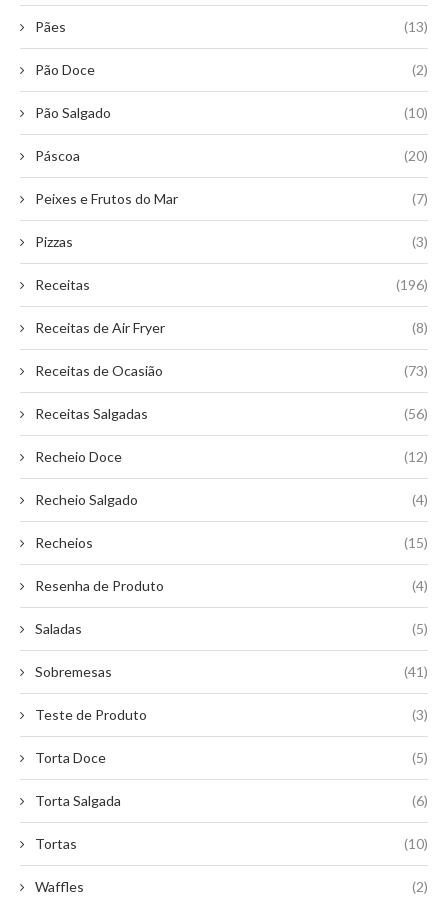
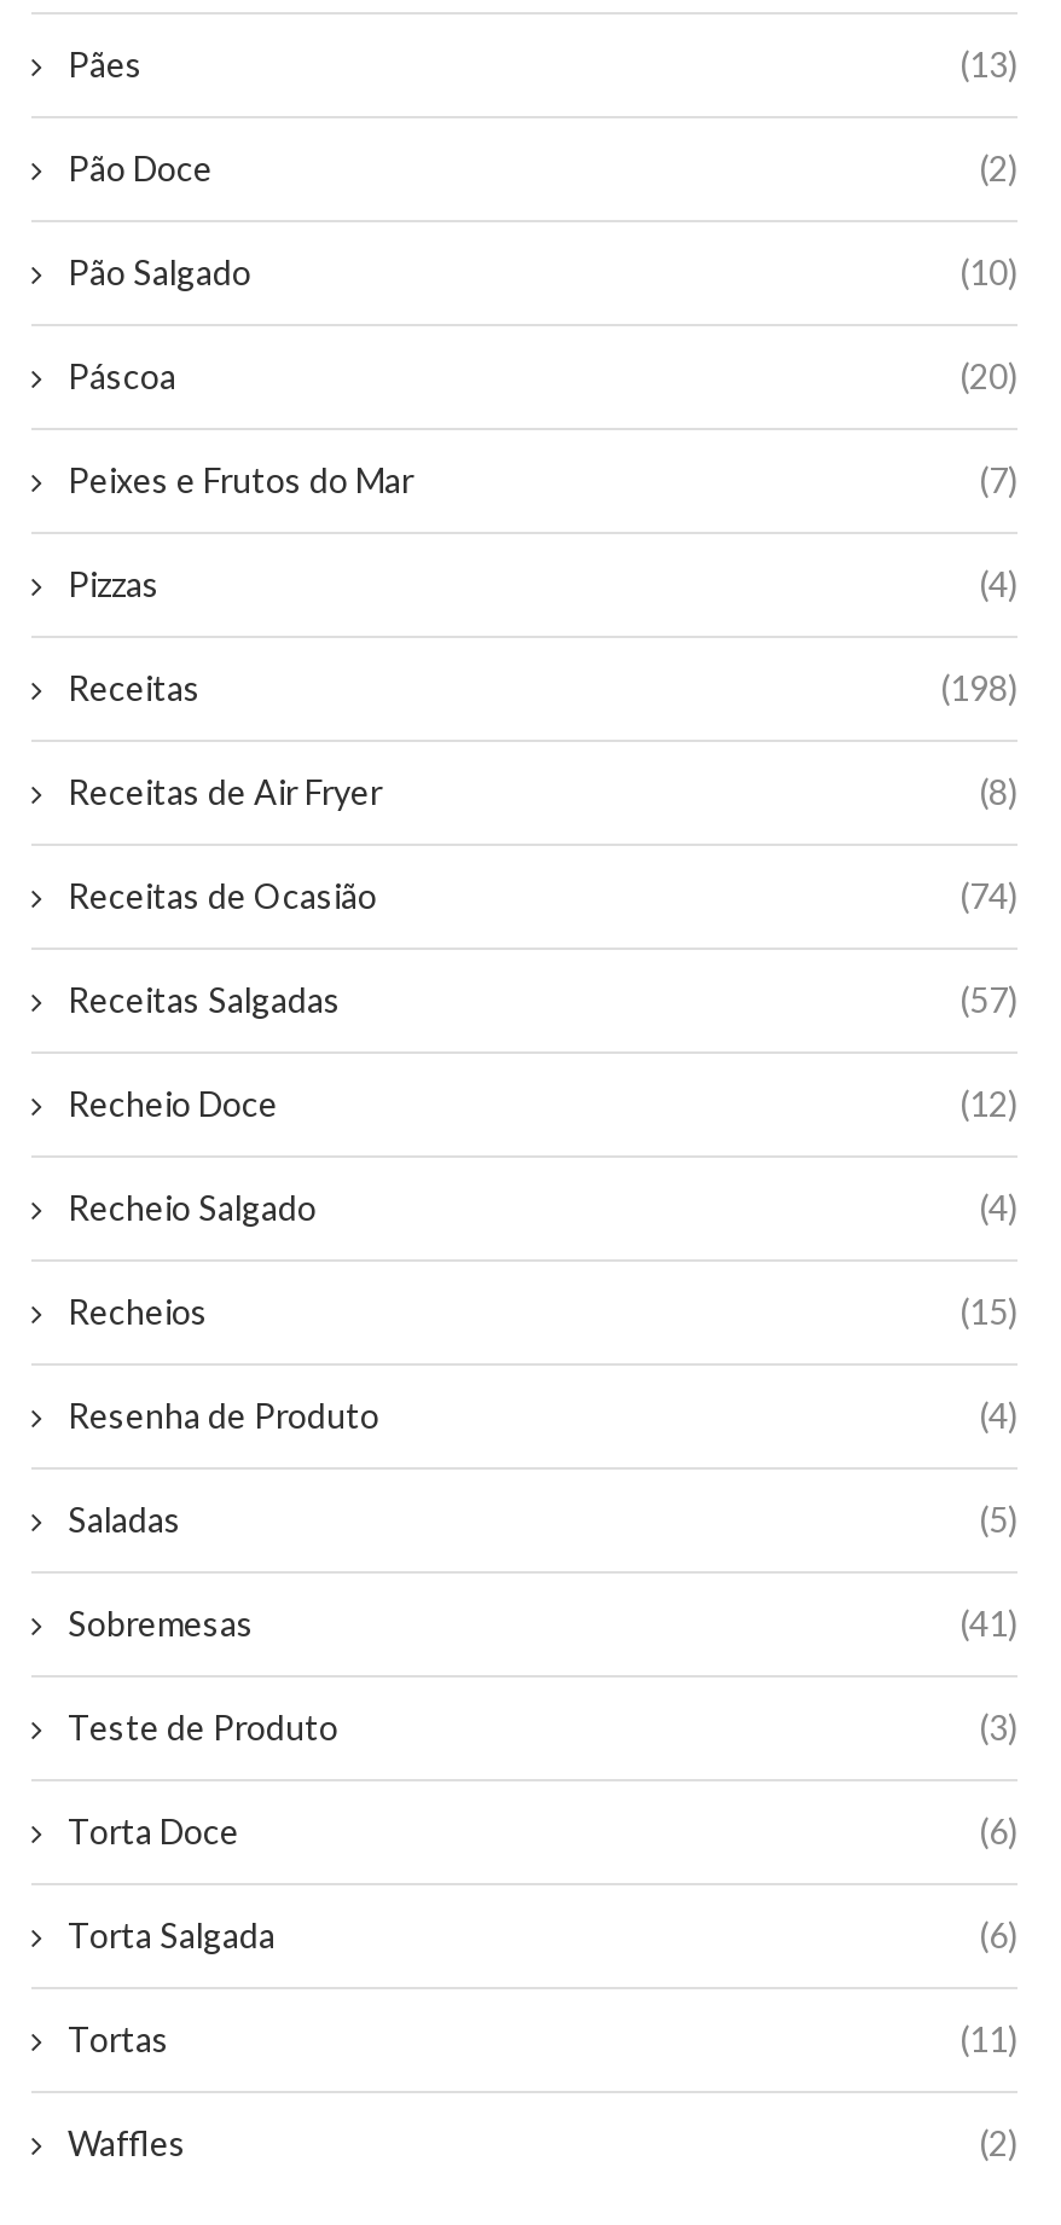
- (3)
+ (4)

- (196)
+ (198)

- (73)
+ (74)

- (56)
+ (57)

- (5)
+ (6)

- (10)
+ (11)
